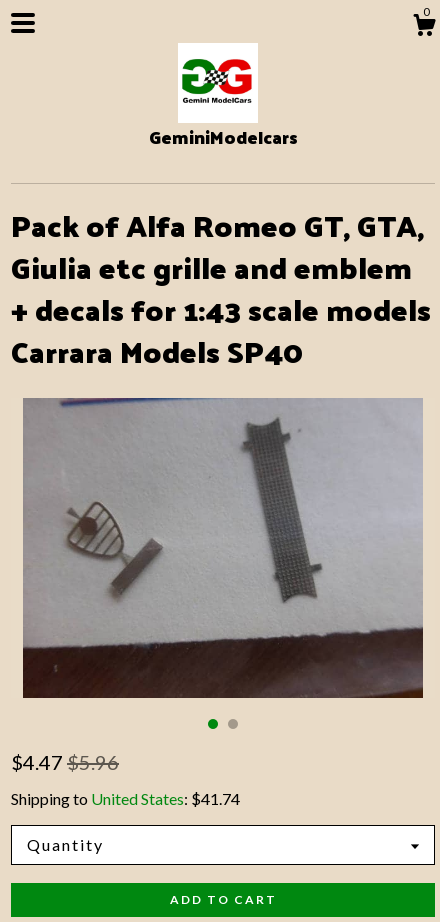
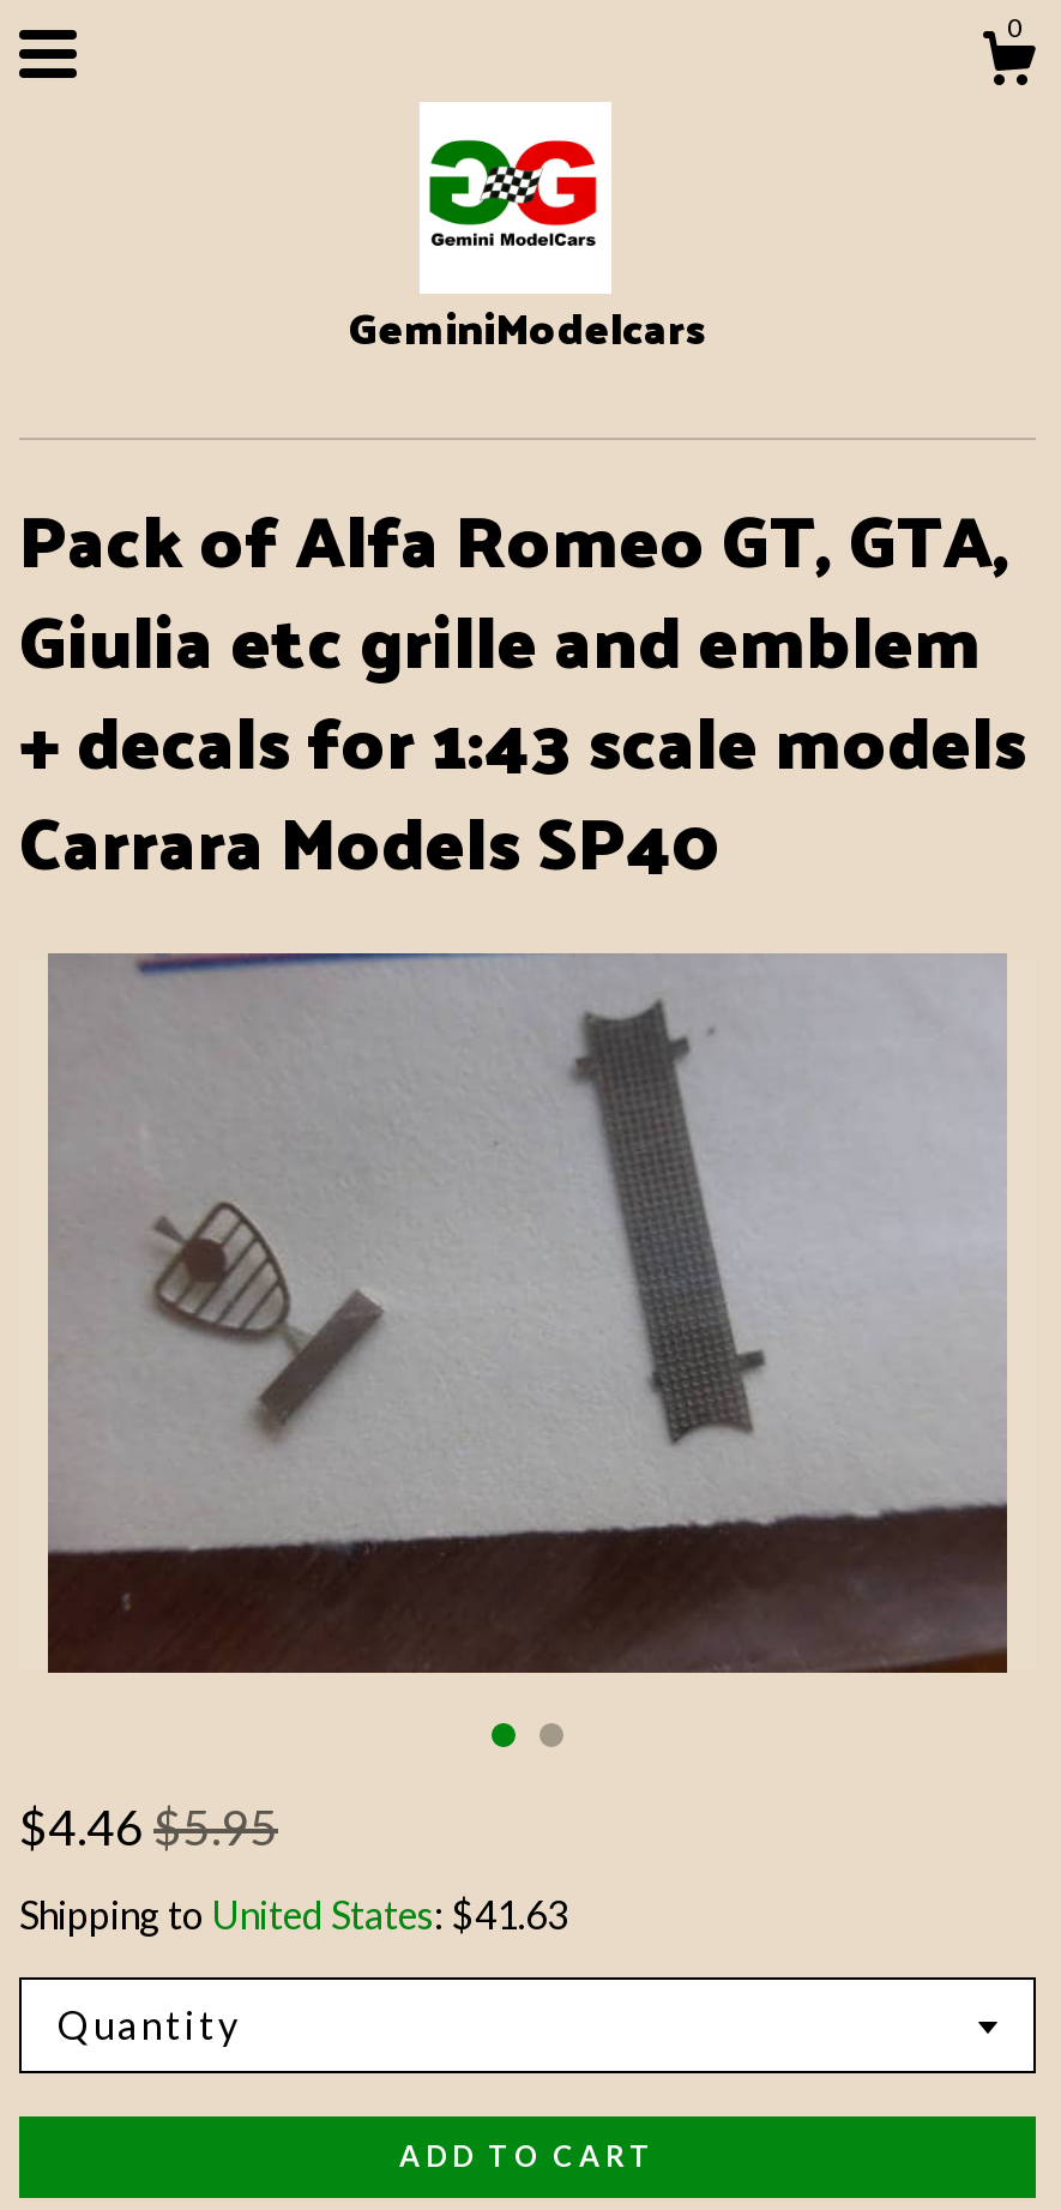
- $4.47 $5.96
+ $4.46 $5.95

- Shipping to United States: $41.74
+ Shipping to United States: $41.63
